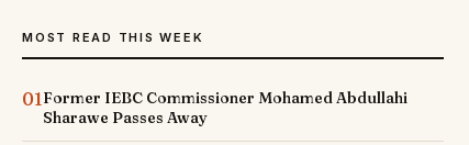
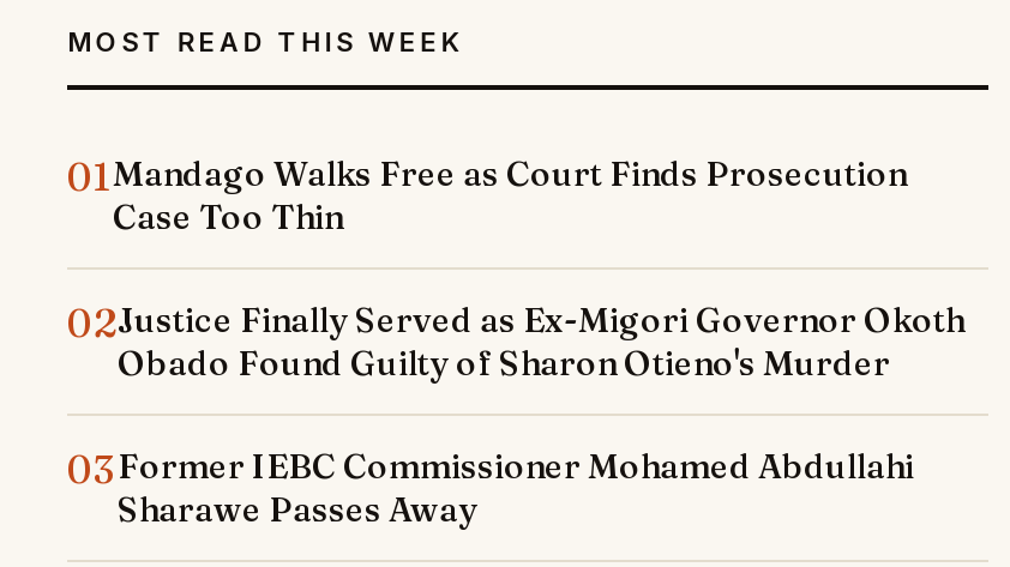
- 01 Former IEBC Commissioner Mohamed Abdullahi
+ 01 Mandago Walks Free as Court Finds Prosecution
+ Case Too Thin
+ 02Justice Finally Served as Ex-Migori Governor Okoth
+ Obado Found Guilty of Sharon Otieno's Murder
+ 03Former IEBC Commissioner Mohamed Abdullahi
